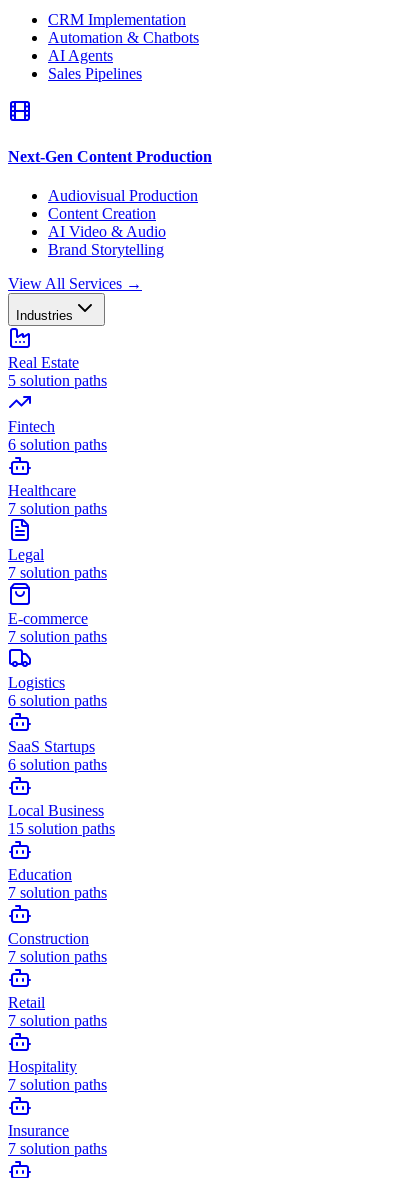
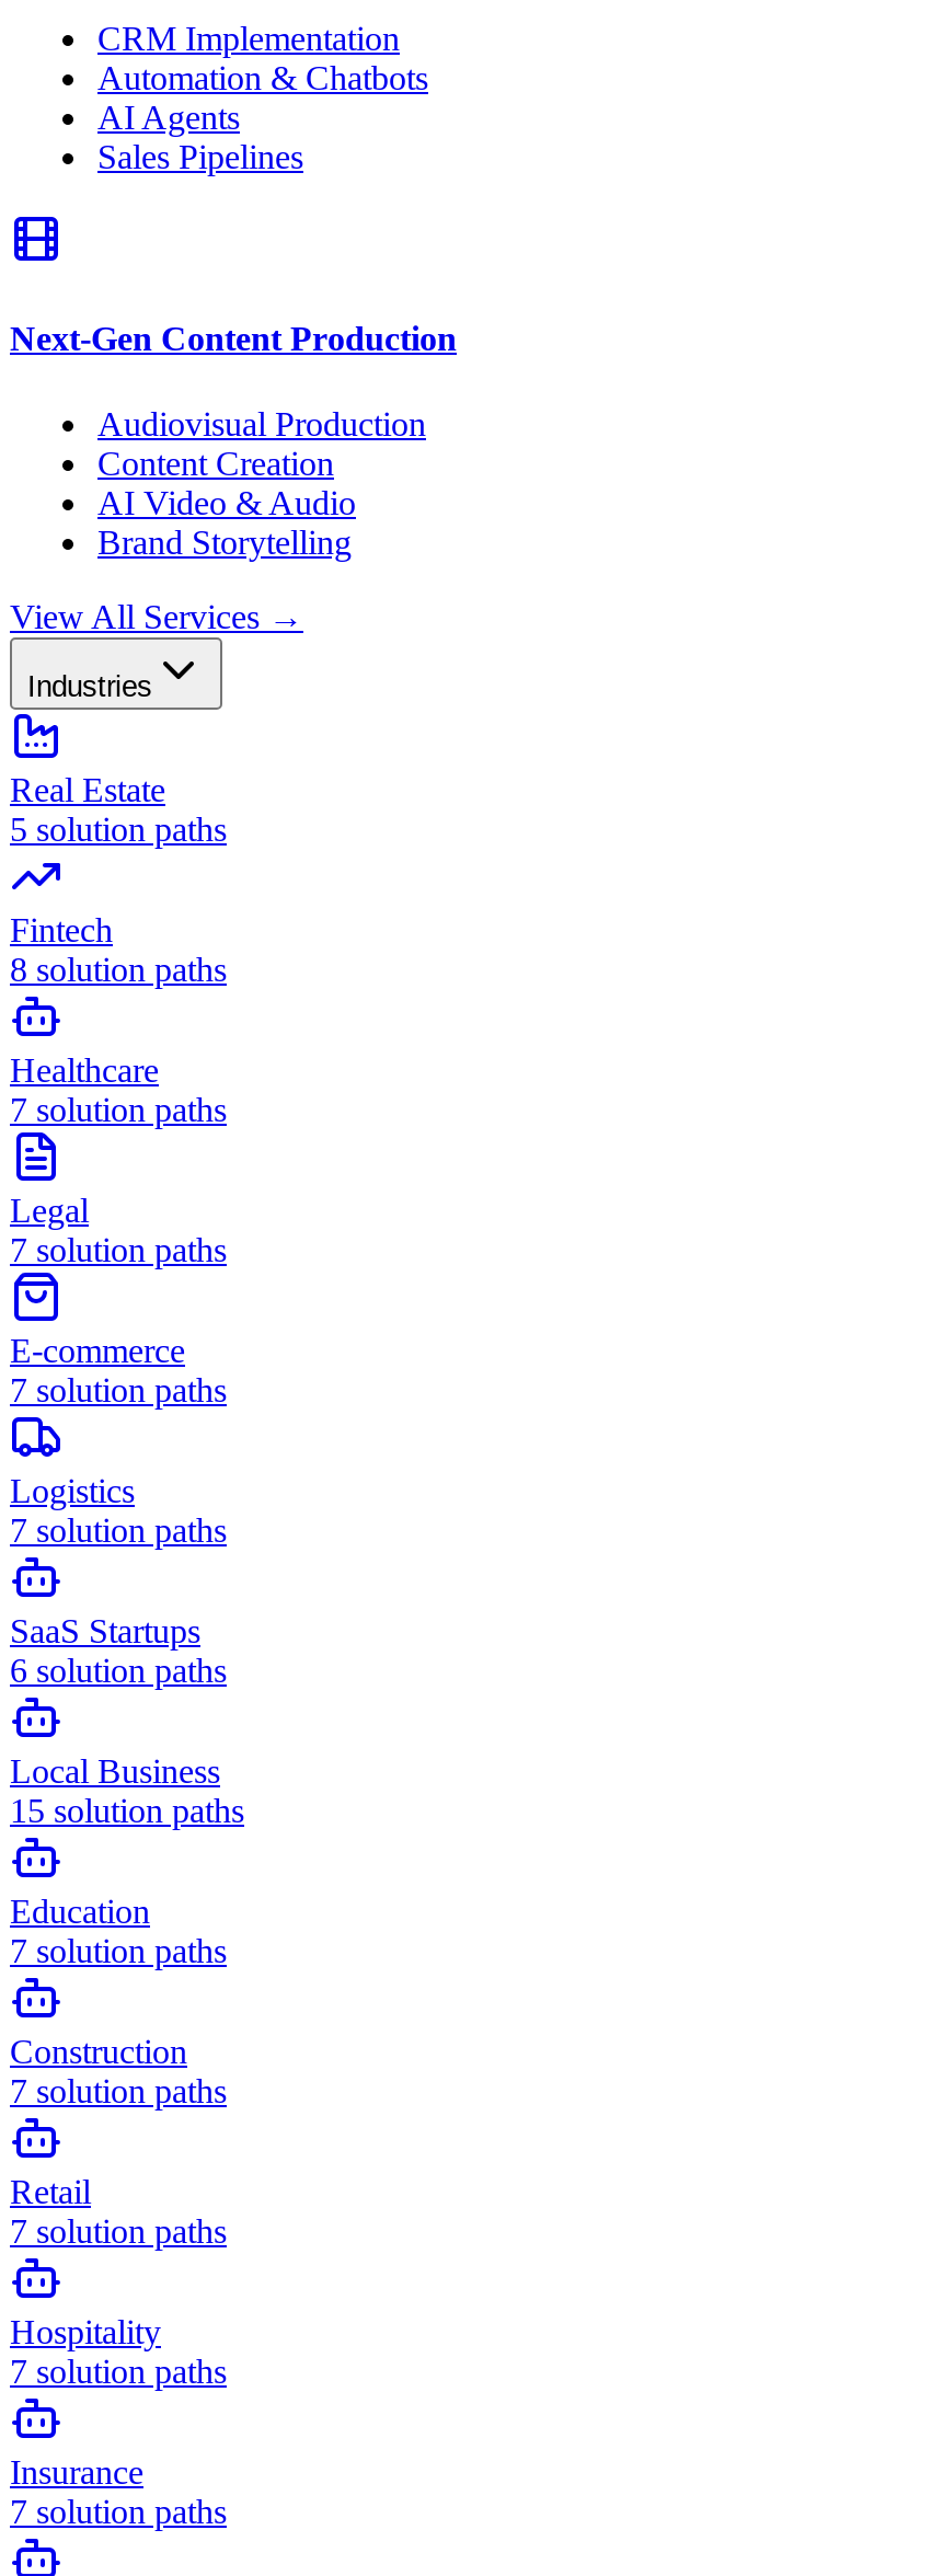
- 6 solution paths
+ 8 solution paths

- 6 solution paths
+ 7 solution paths
